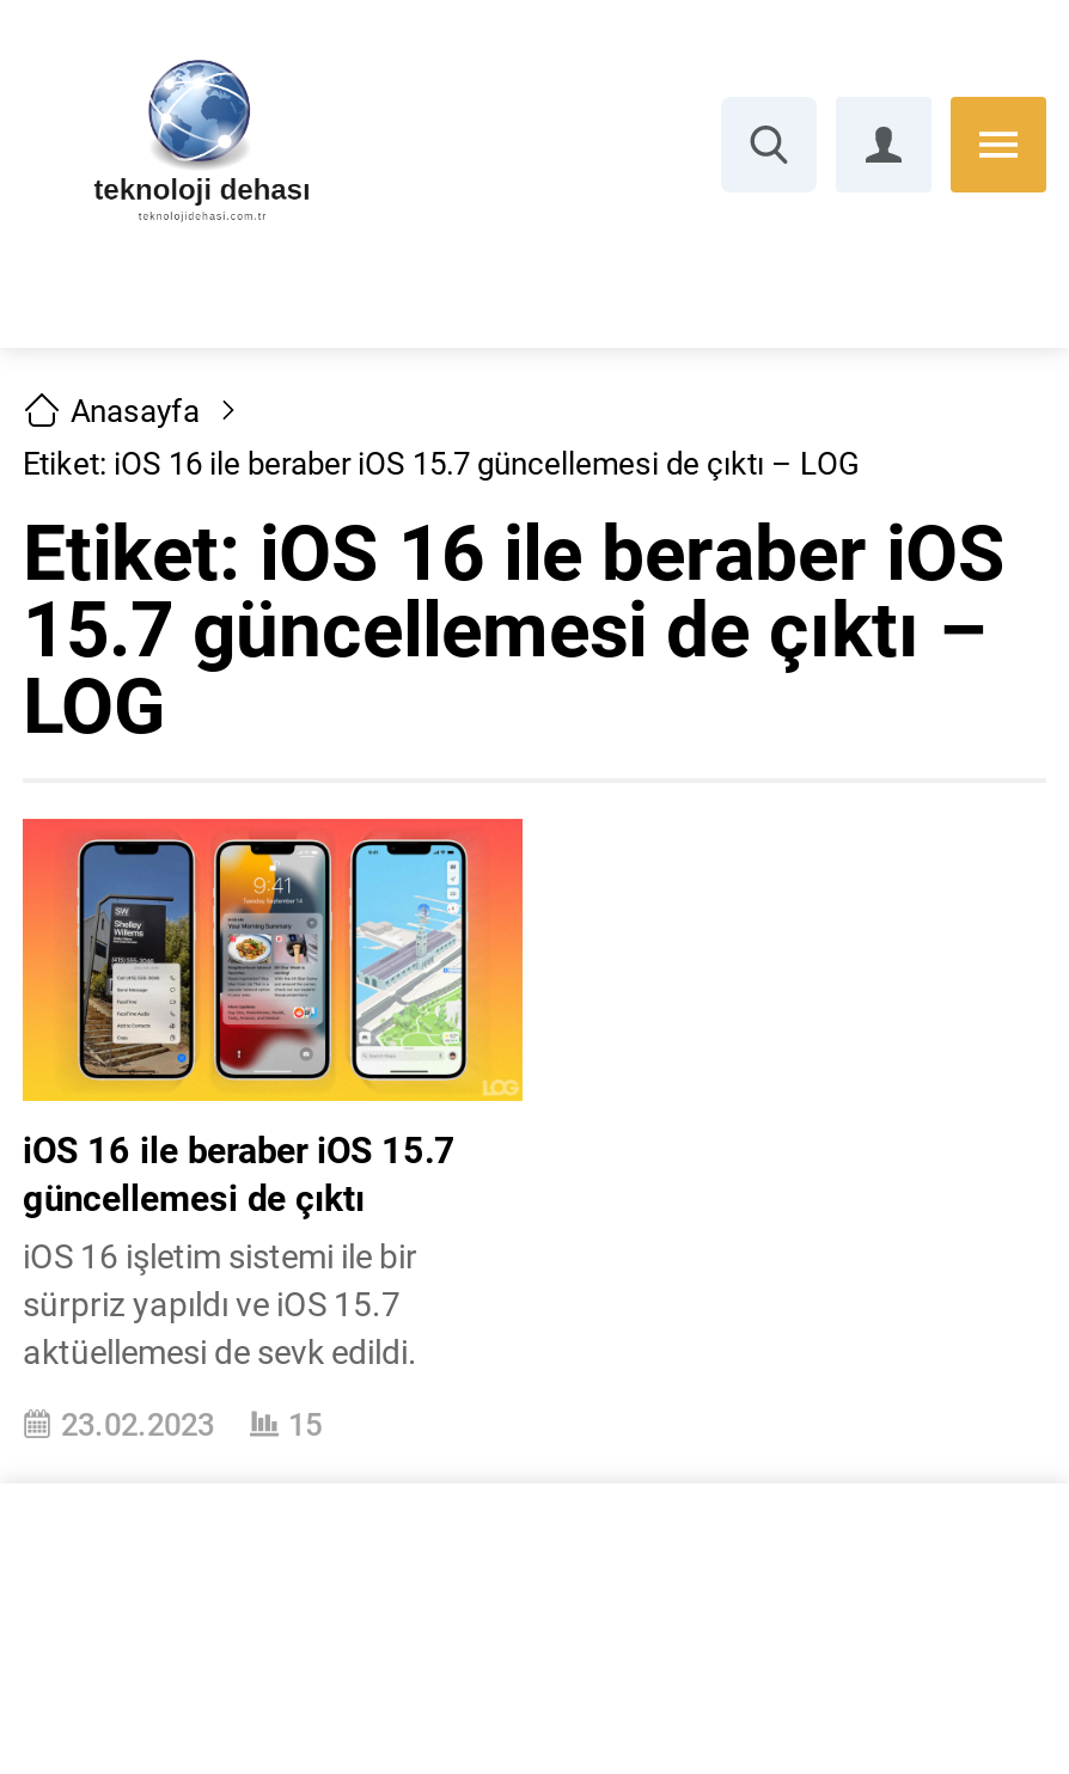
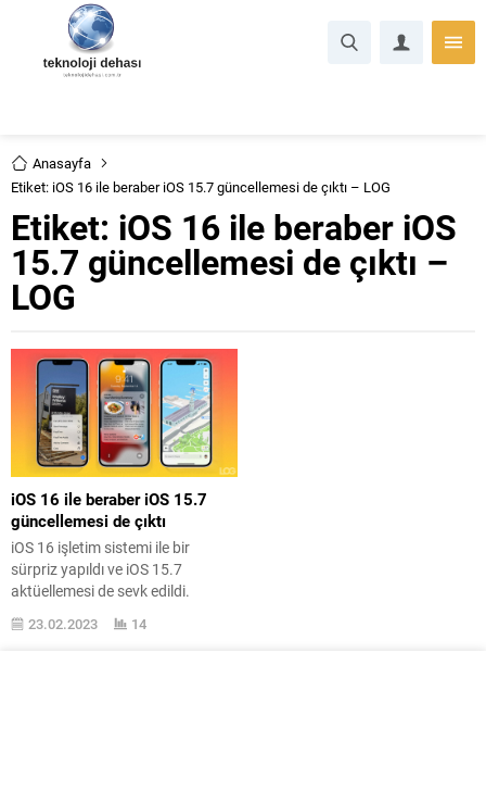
- 15
+ 14
